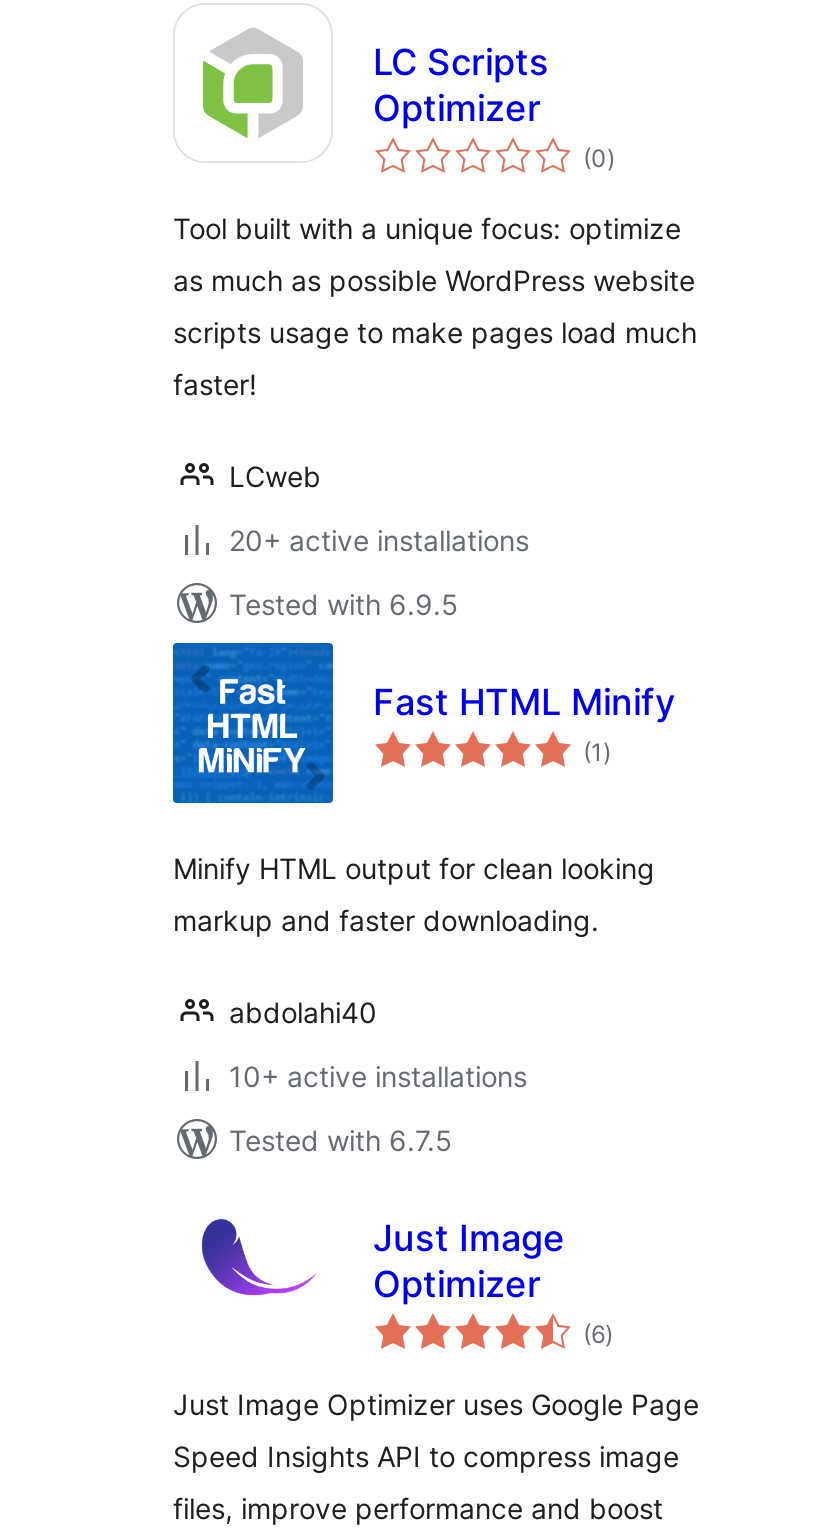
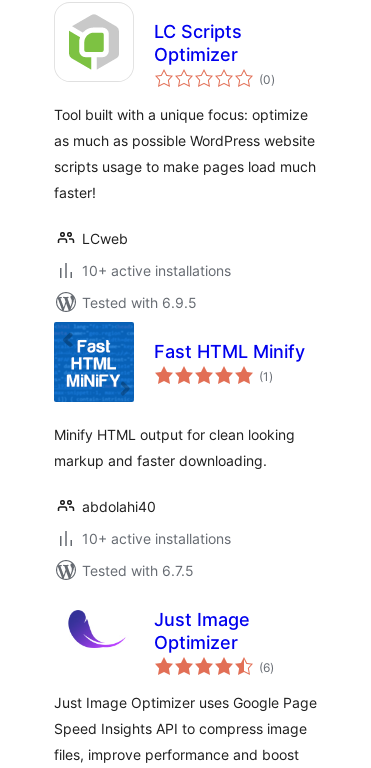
- 20+ active installations
+ 10+ active installations
